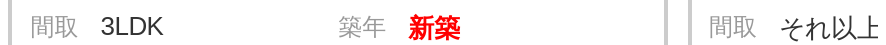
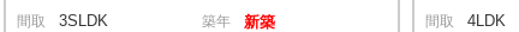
- 間取 3LDK
+ 間取 3SLDK

- それ以上
+ 4LDK
